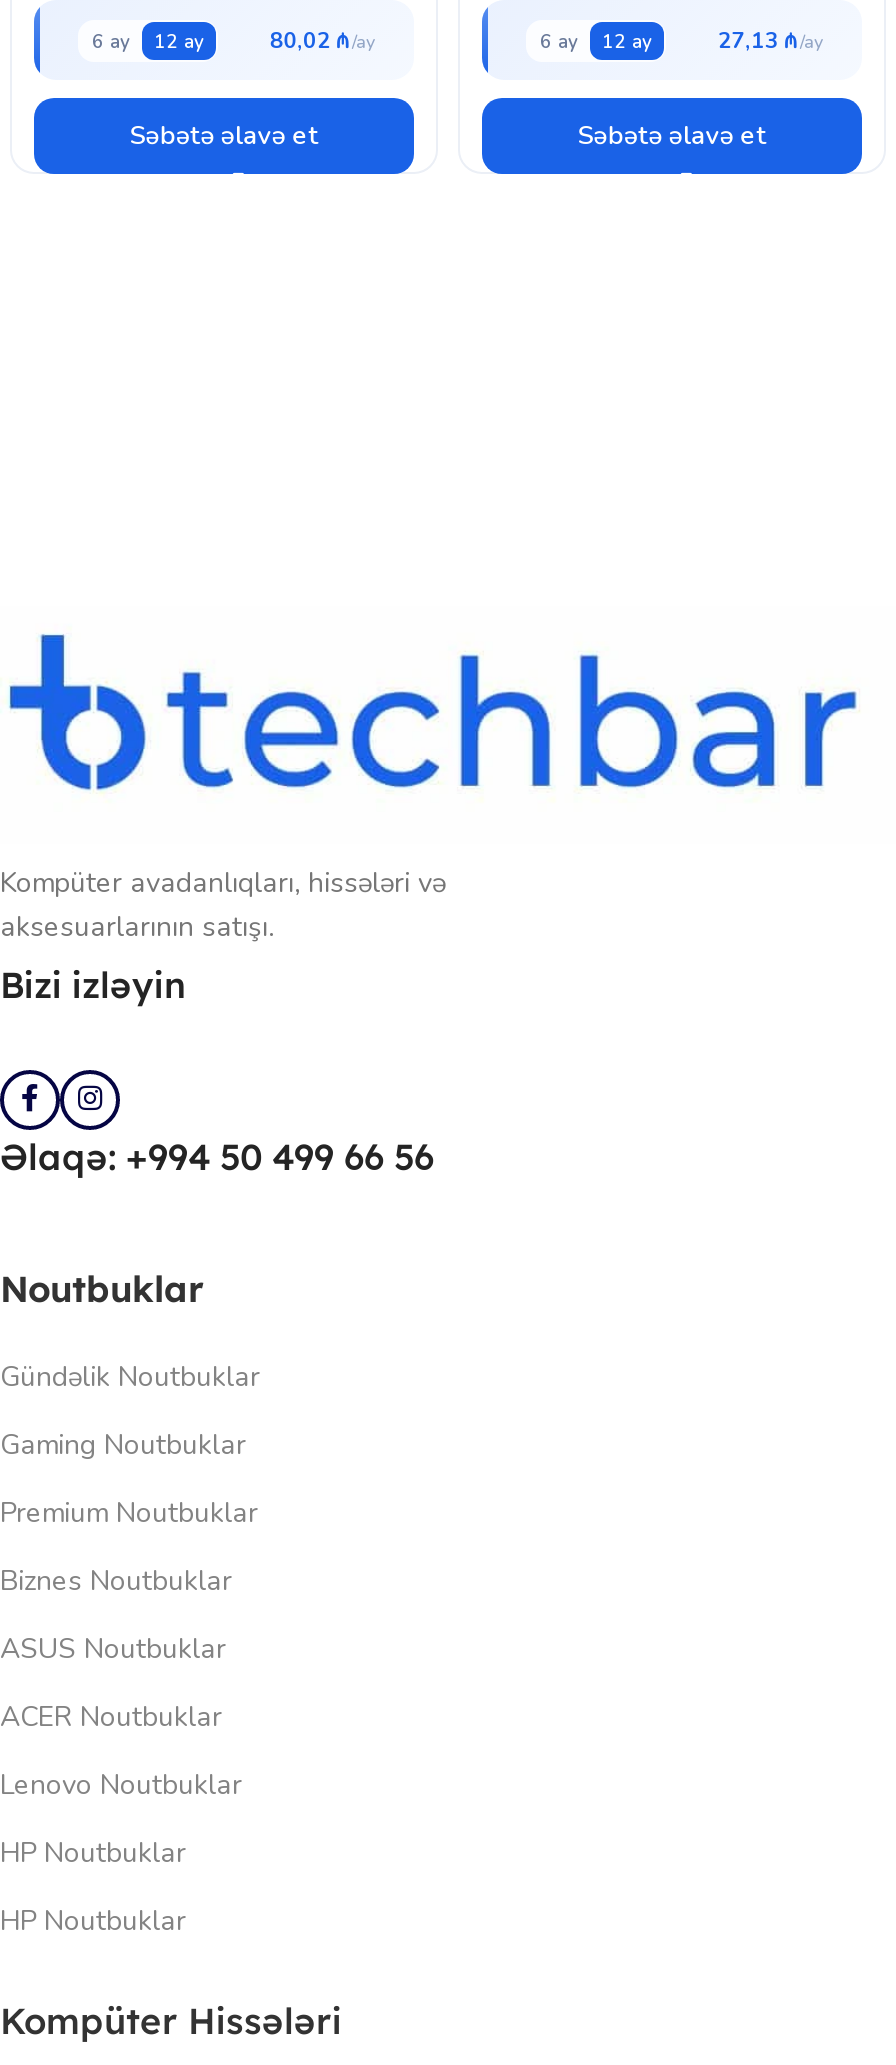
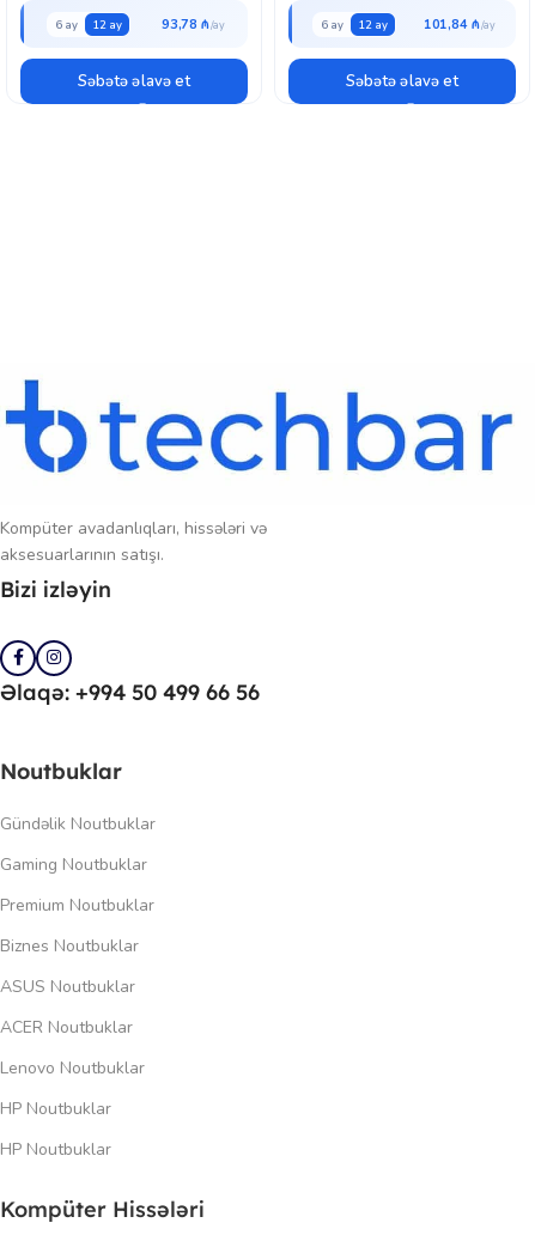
- 80,02 ₼
+ 93,78 ₼

- 27,13 ₼
+ 101,84 ₼
